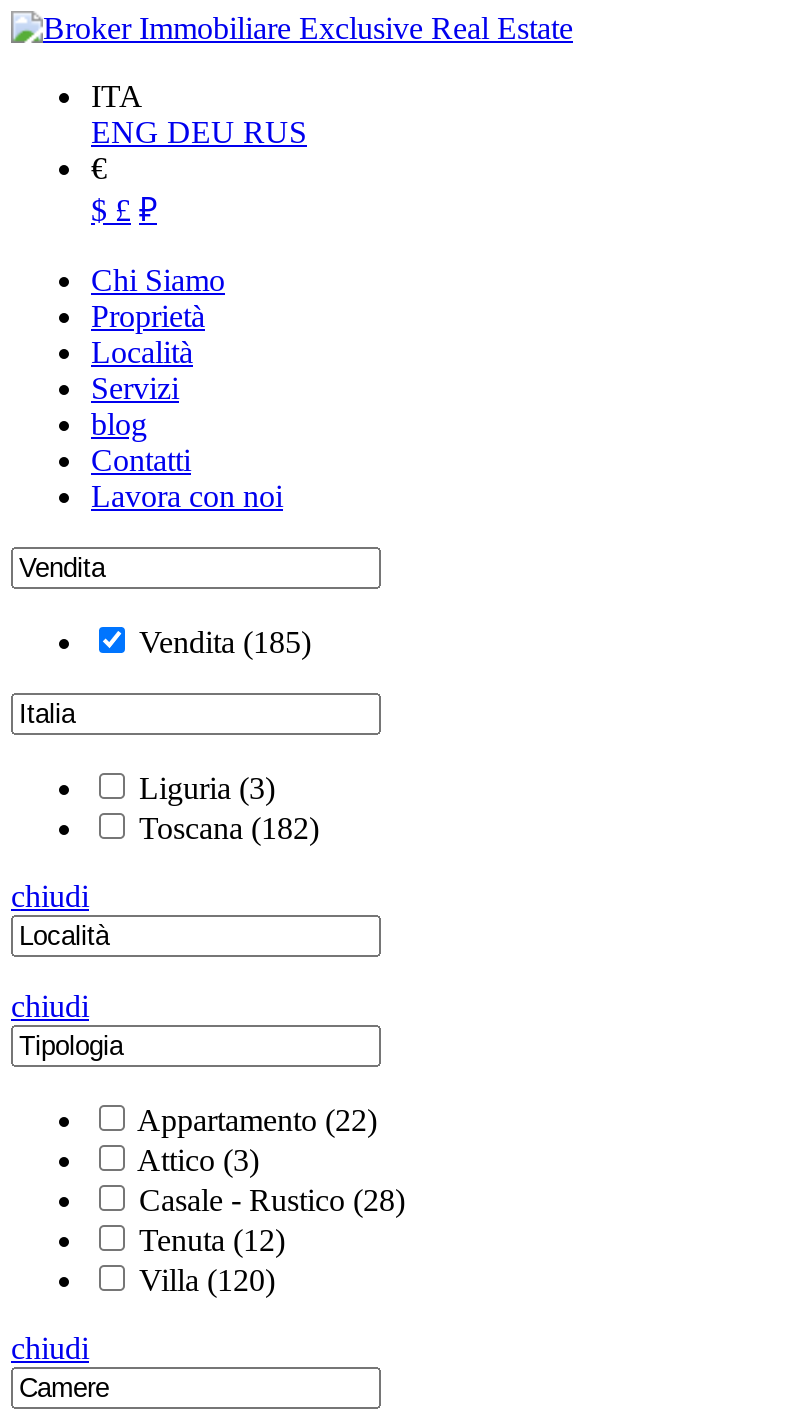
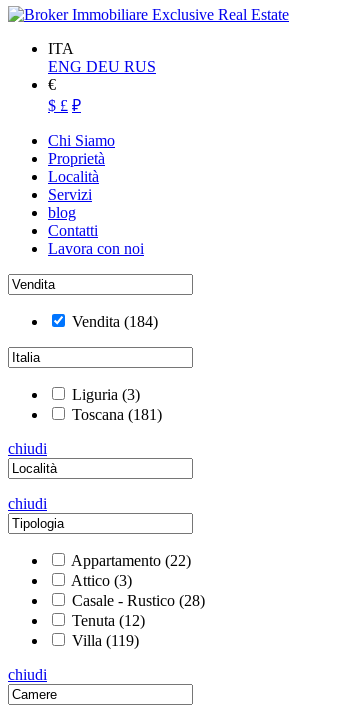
- Vendita (185)
+ Vendita (184)

- Toscana (182)
+ Toscana (181)

- Villa (120)
+ Villa (119)
